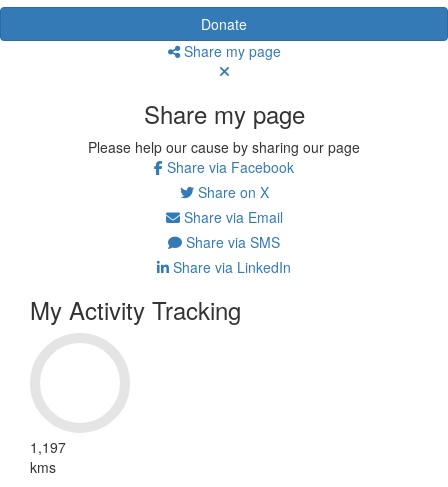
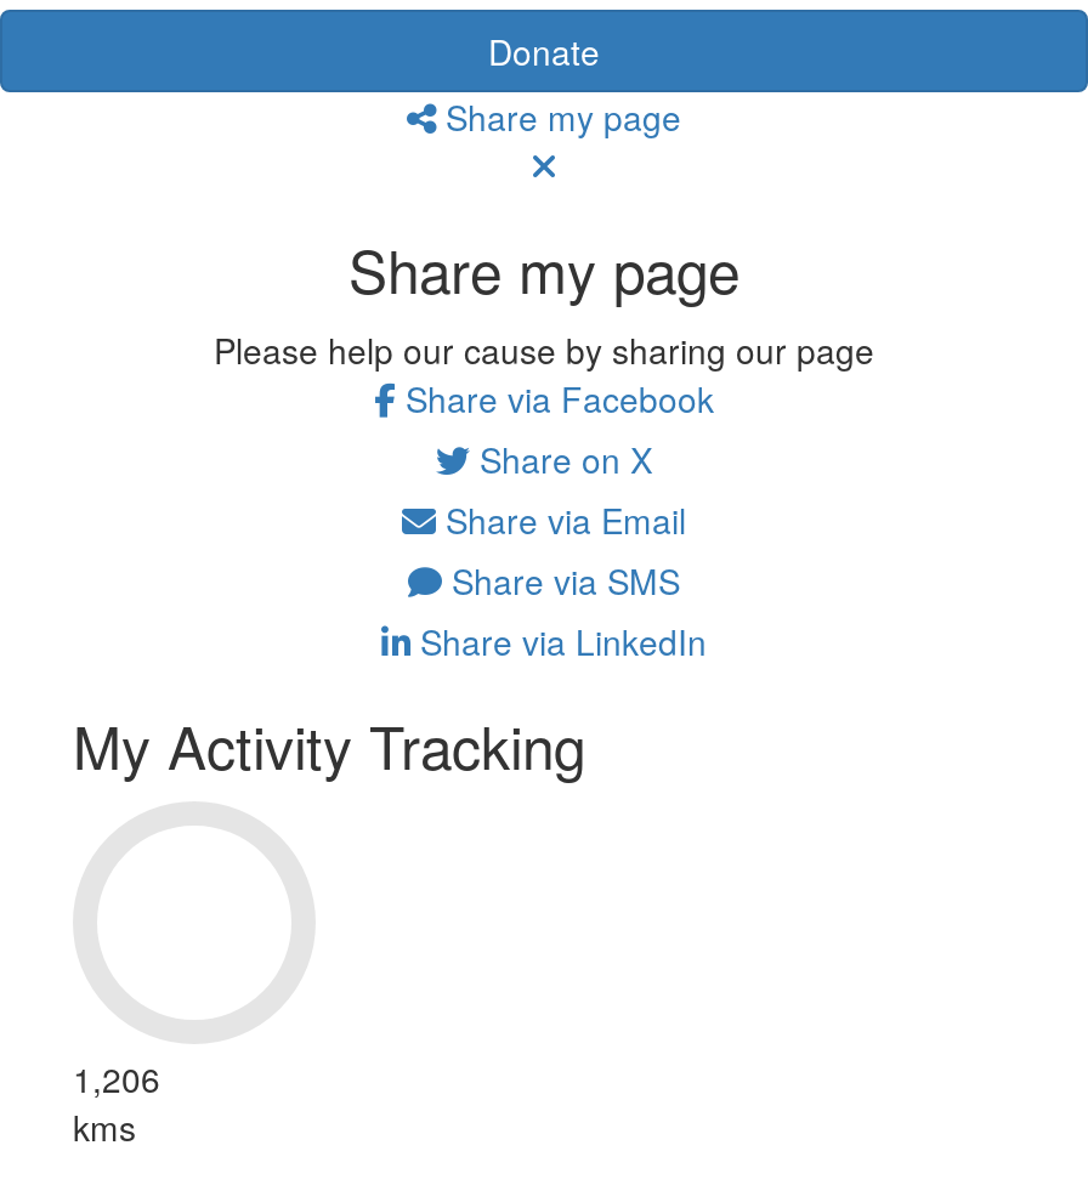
- 1,197
+ 1,206
